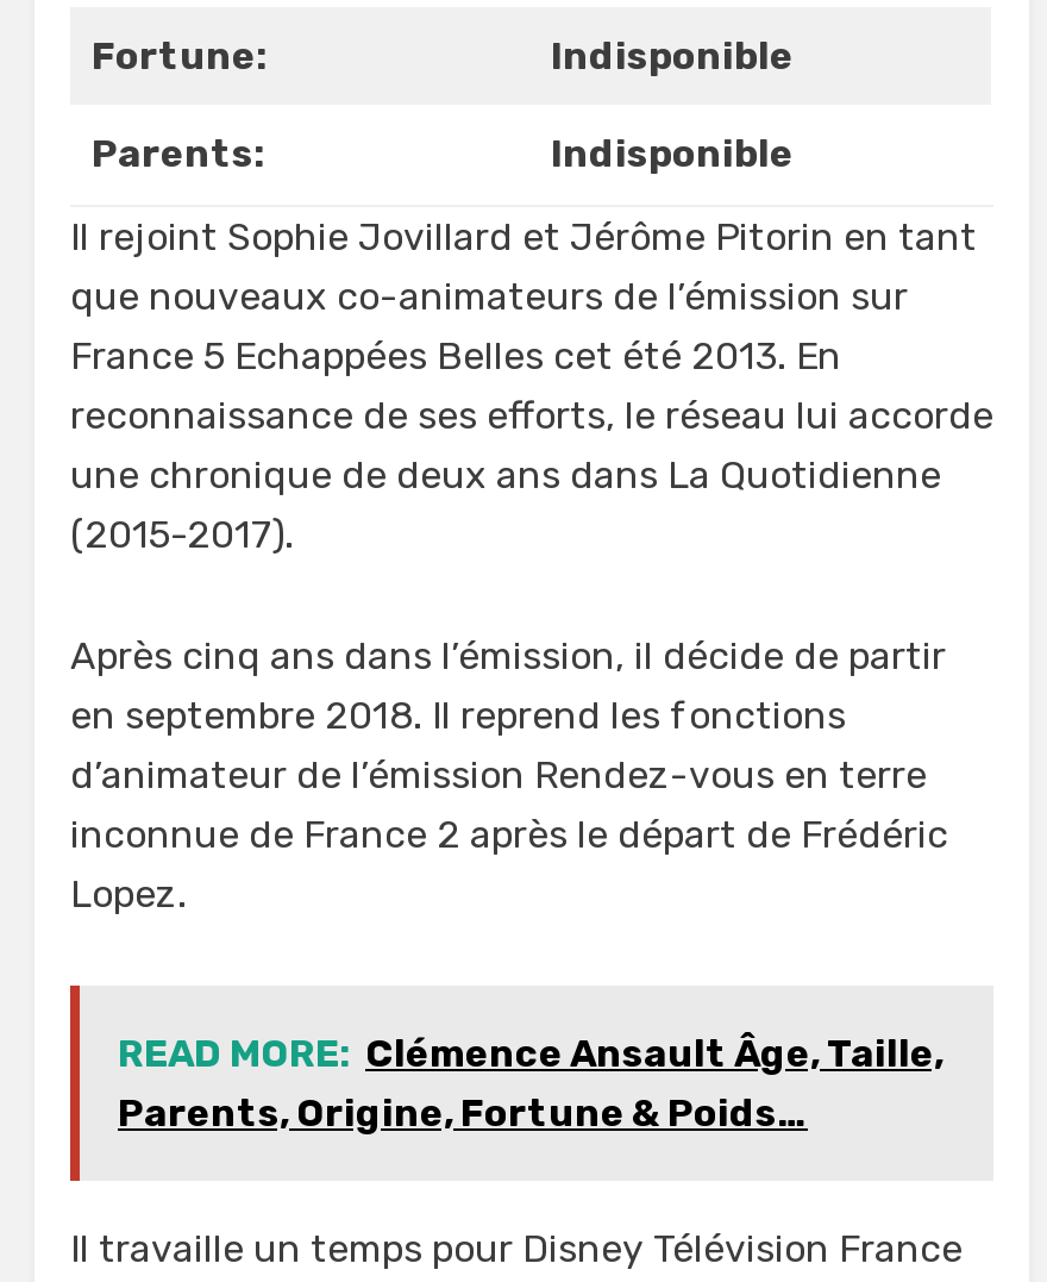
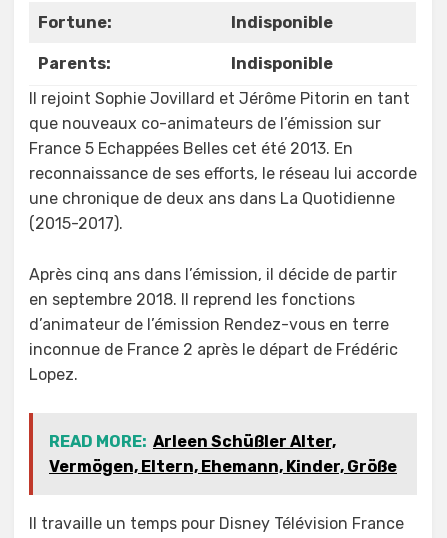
- READ MORE: Clémence Ansault Âge, Taille,
- Parents, Origine, Fortune & Poids…
+ READ MORE: Arleen Schüßler Alter,
+ Vermögen, Eltern, Ehemann, Kinder, Größe
